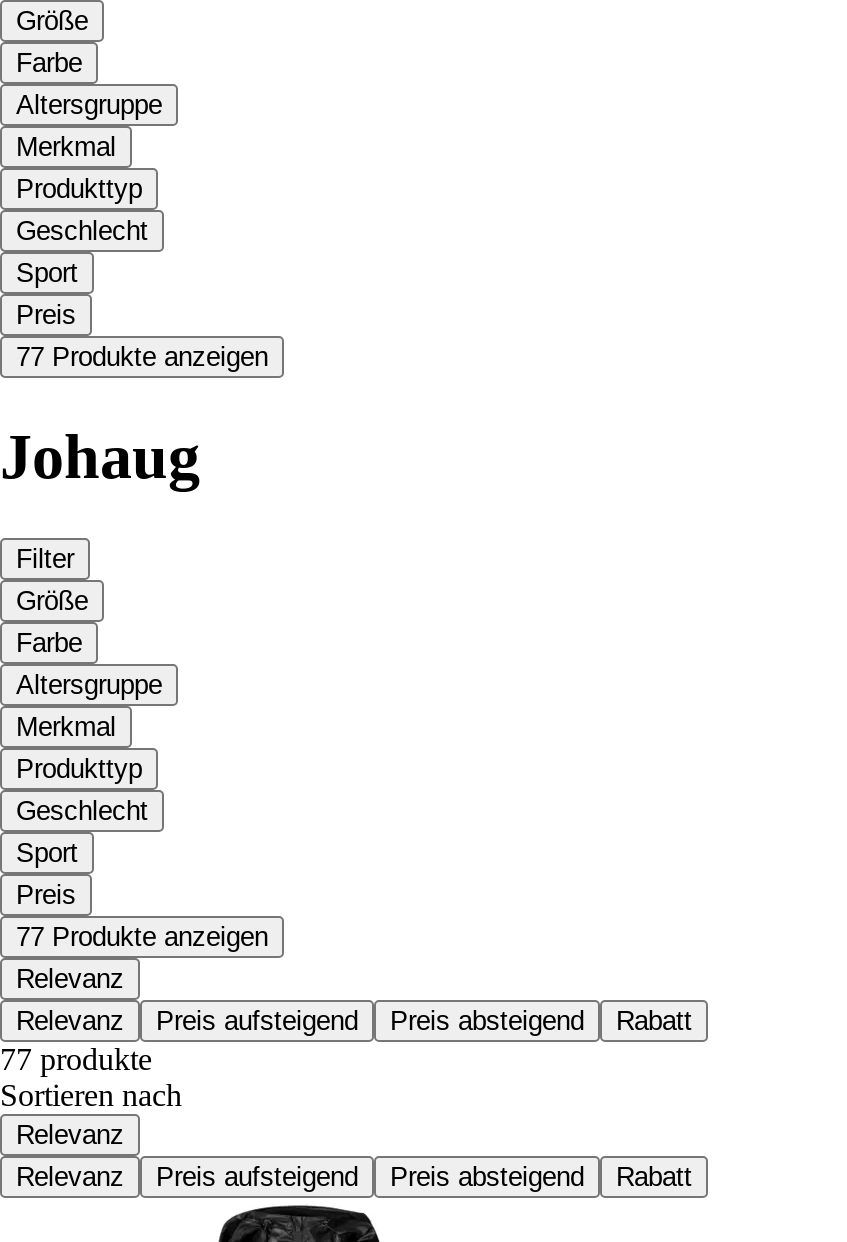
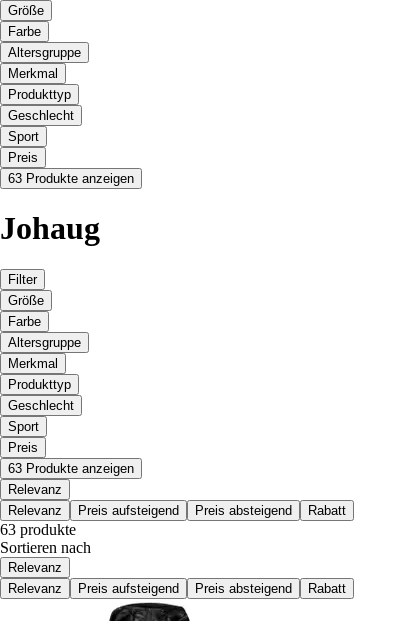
- 77 Produkte anzeigen
+ 63 Produkte anzeigen

- 77 Produkte anzeigen
+ 63 Produkte anzeigen

- 77 produkte
+ 63 produkte
